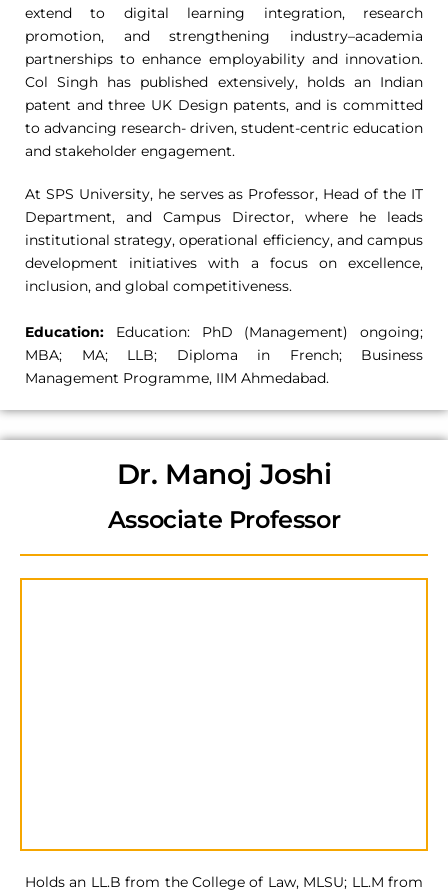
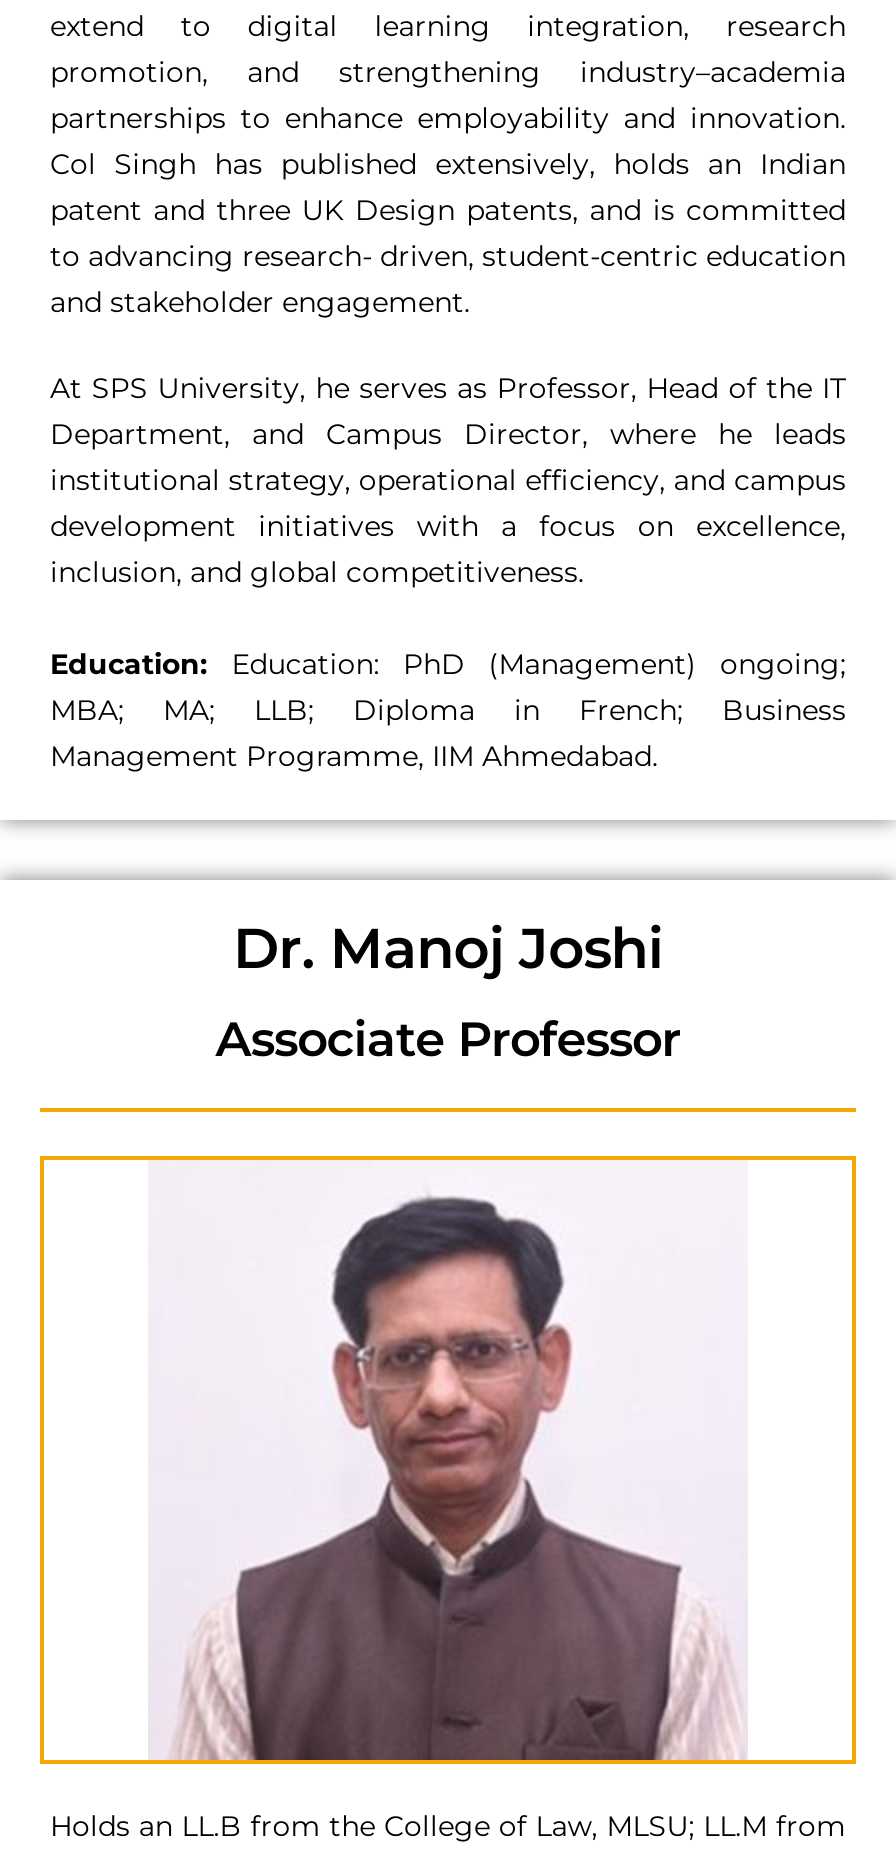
+ [image]
